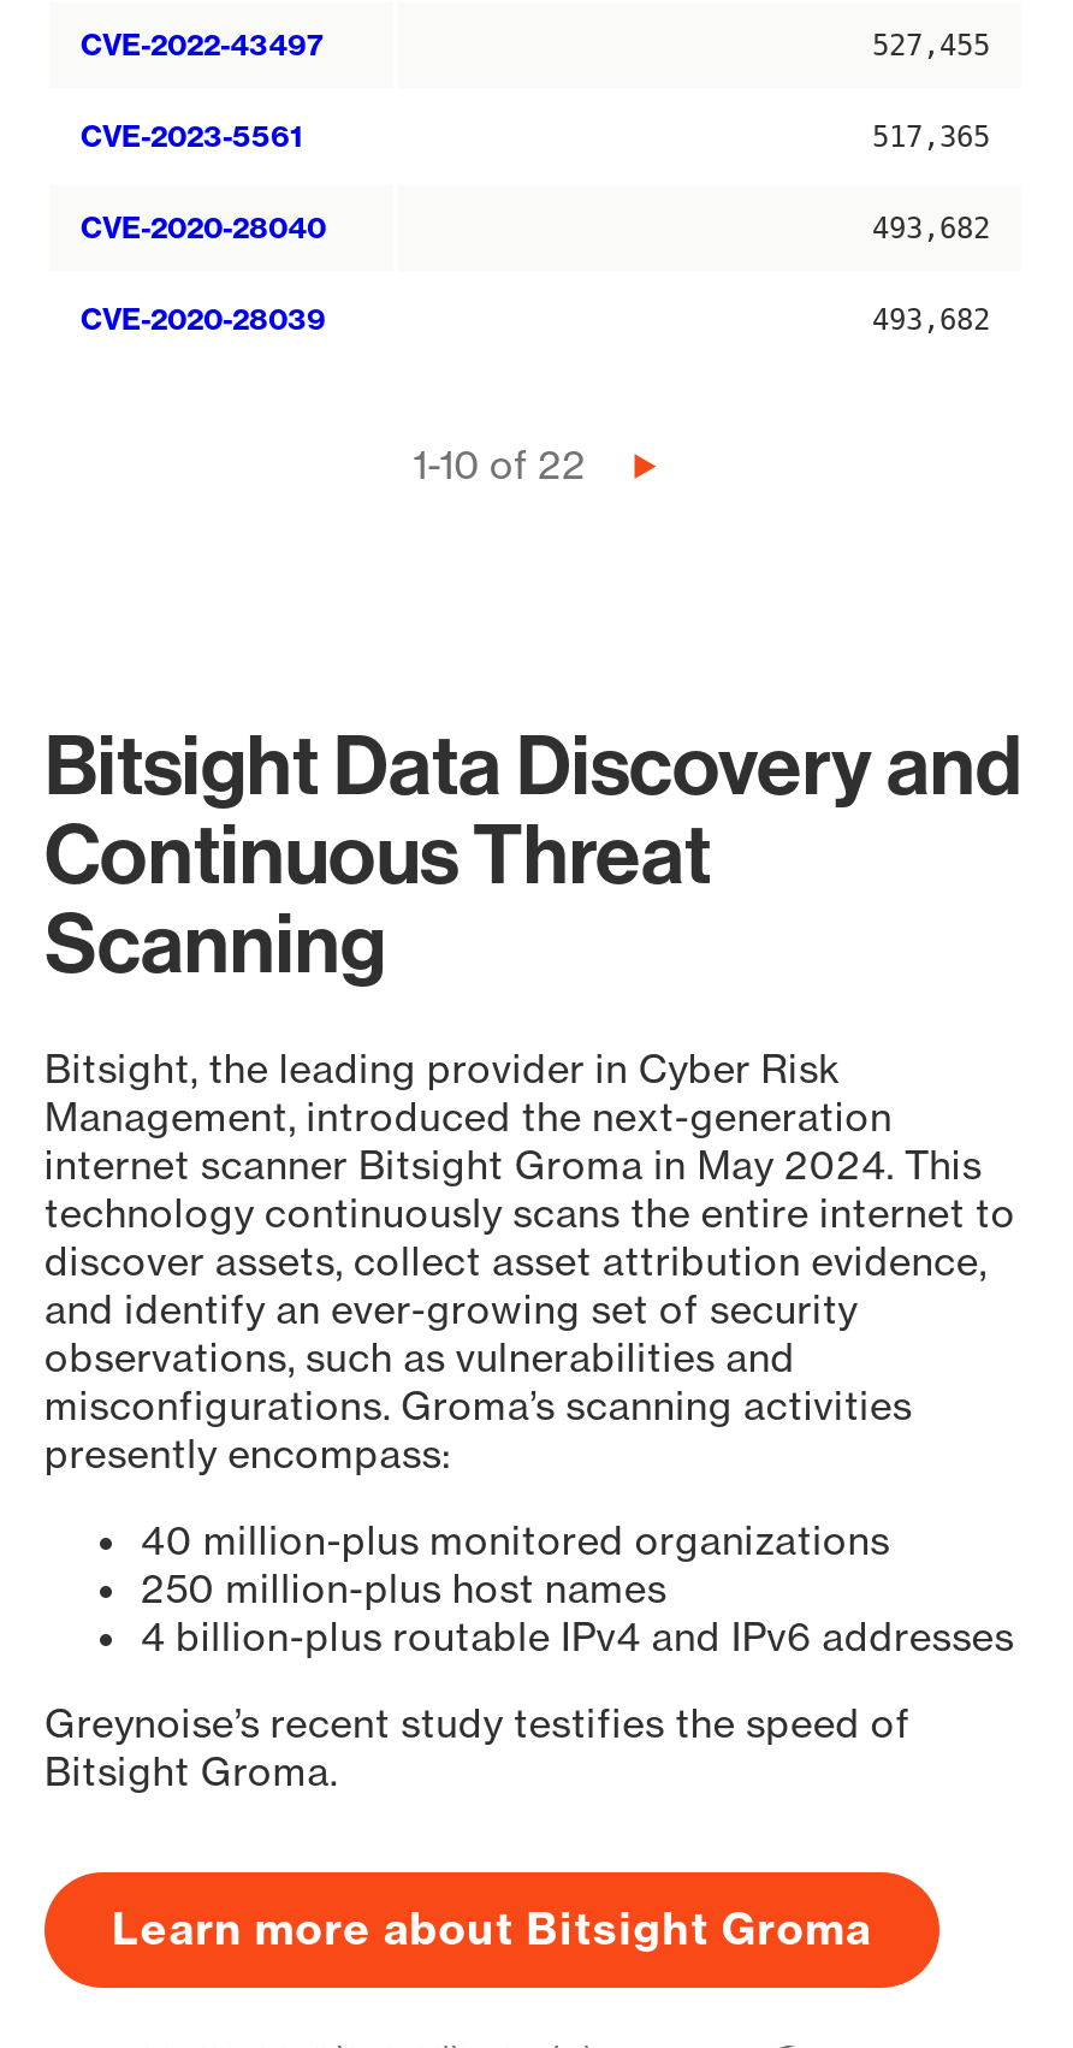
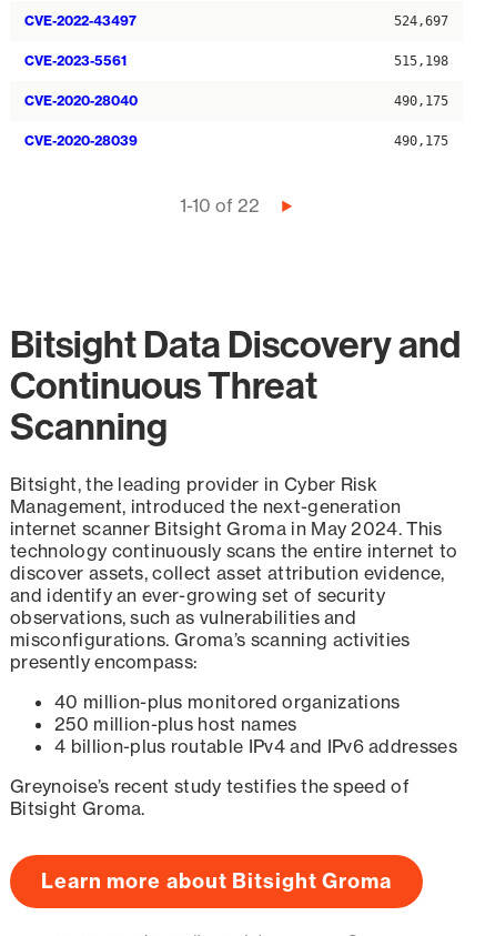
- 527,455
+ 524,697

- 517,365
+ 515,198

- 493,682
+ 490,175

- 493,682
+ 490,175
